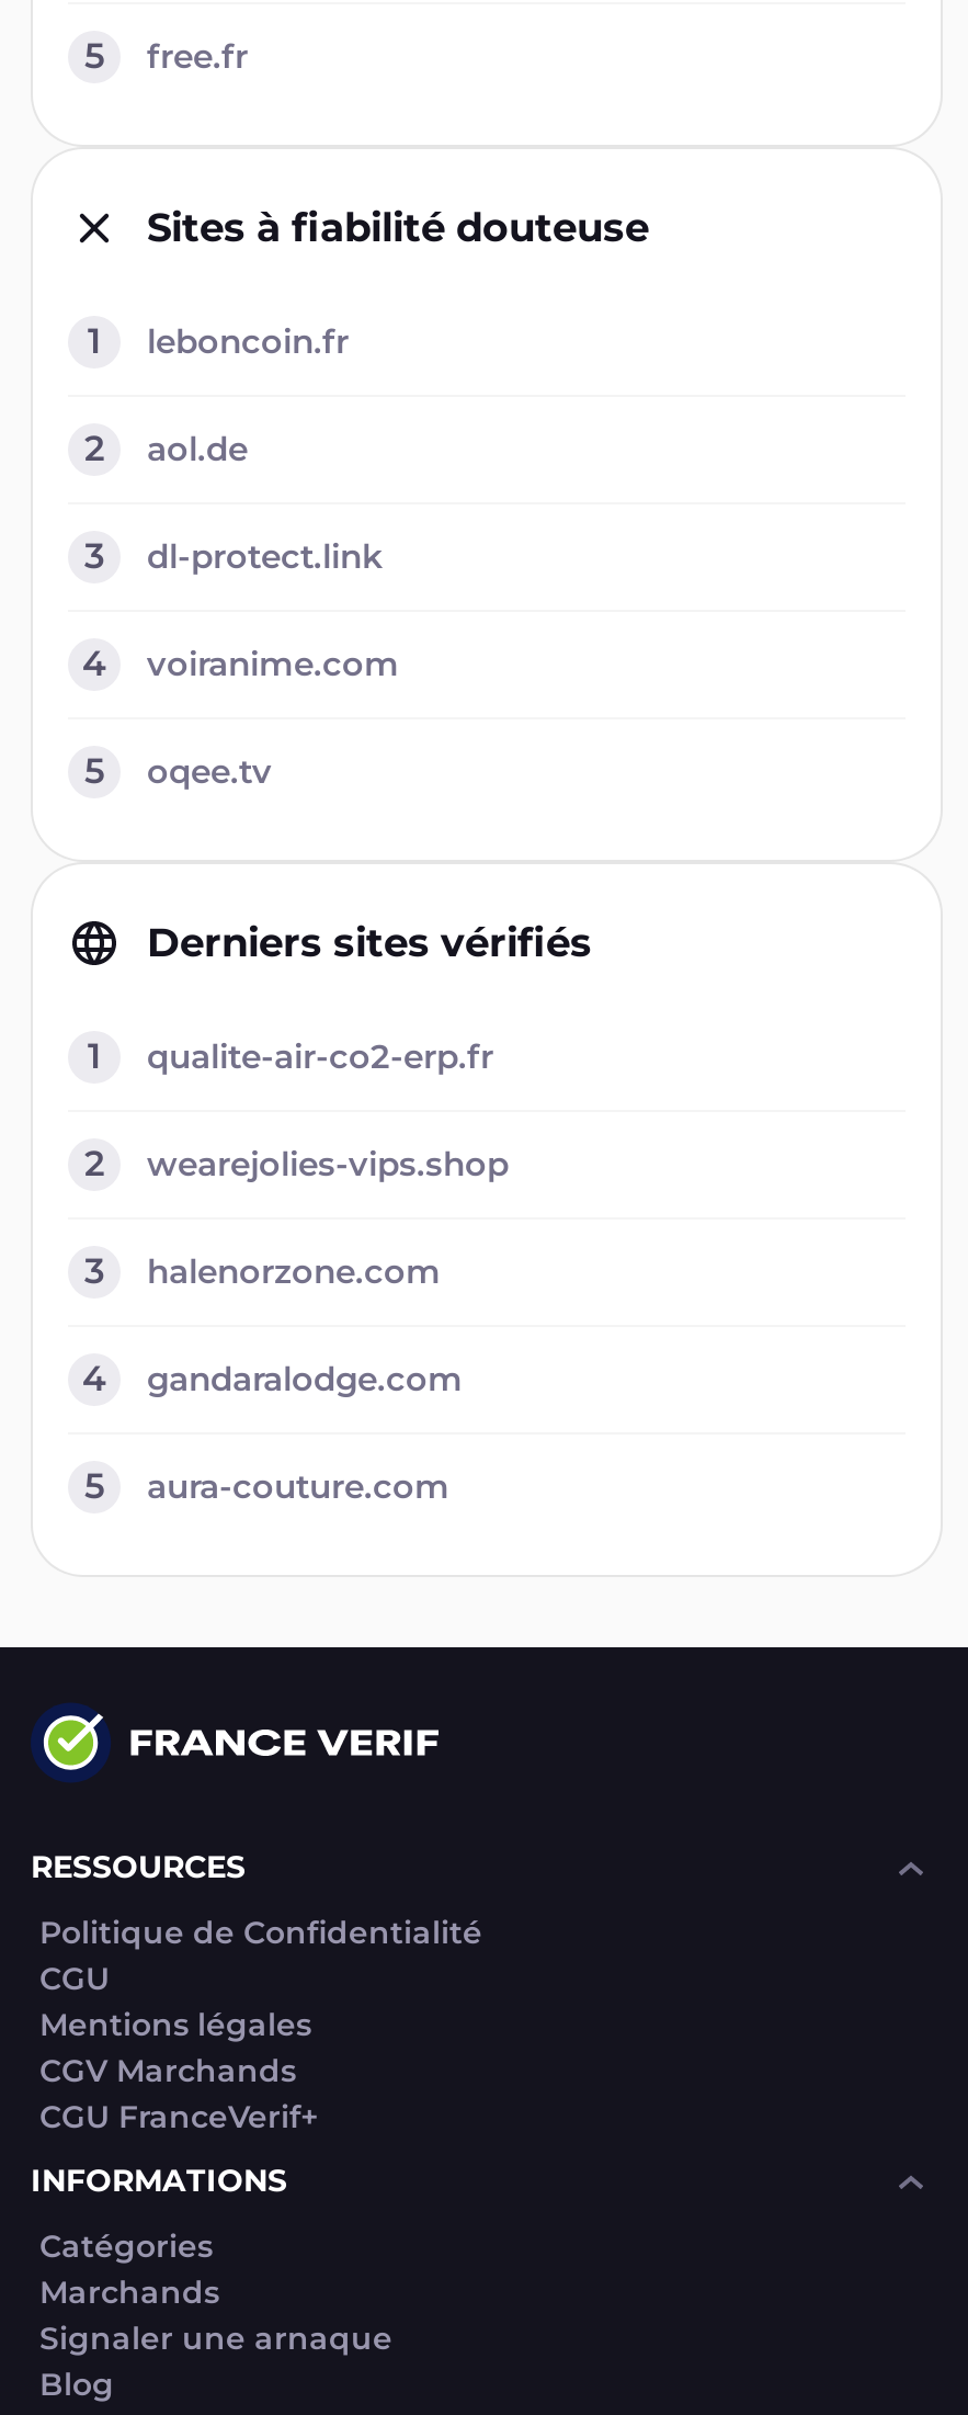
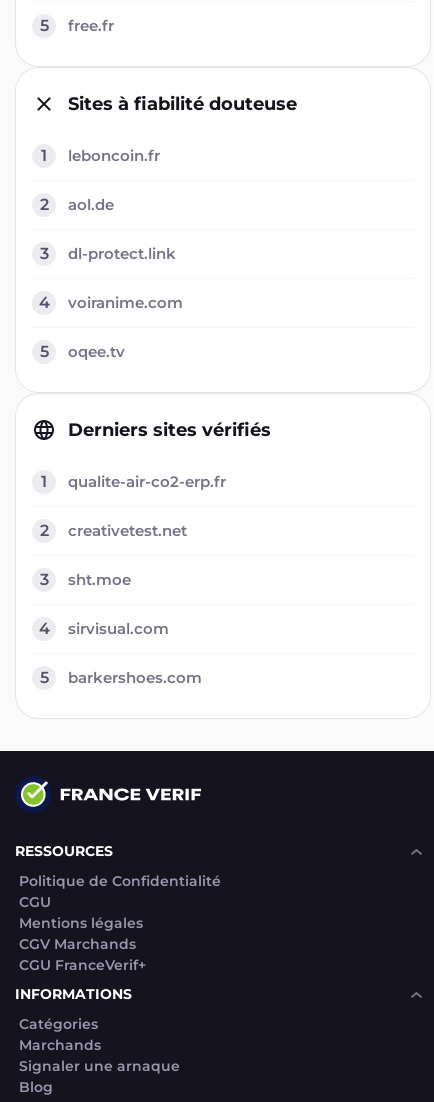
- wearejolies-vips.shop
+ creativetest.net

- halenorzone.com
+ sht.moe

- gandaralodge.com
+ sirvisual.com

- aura-couture.com
+ barkershoes.com
